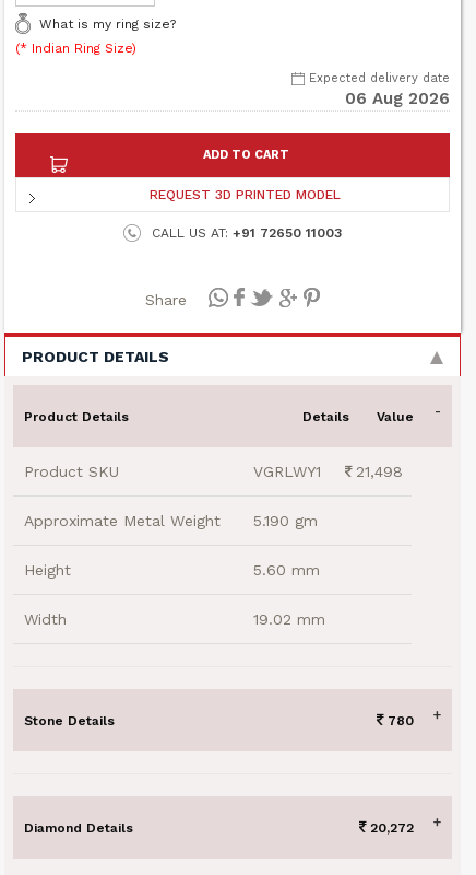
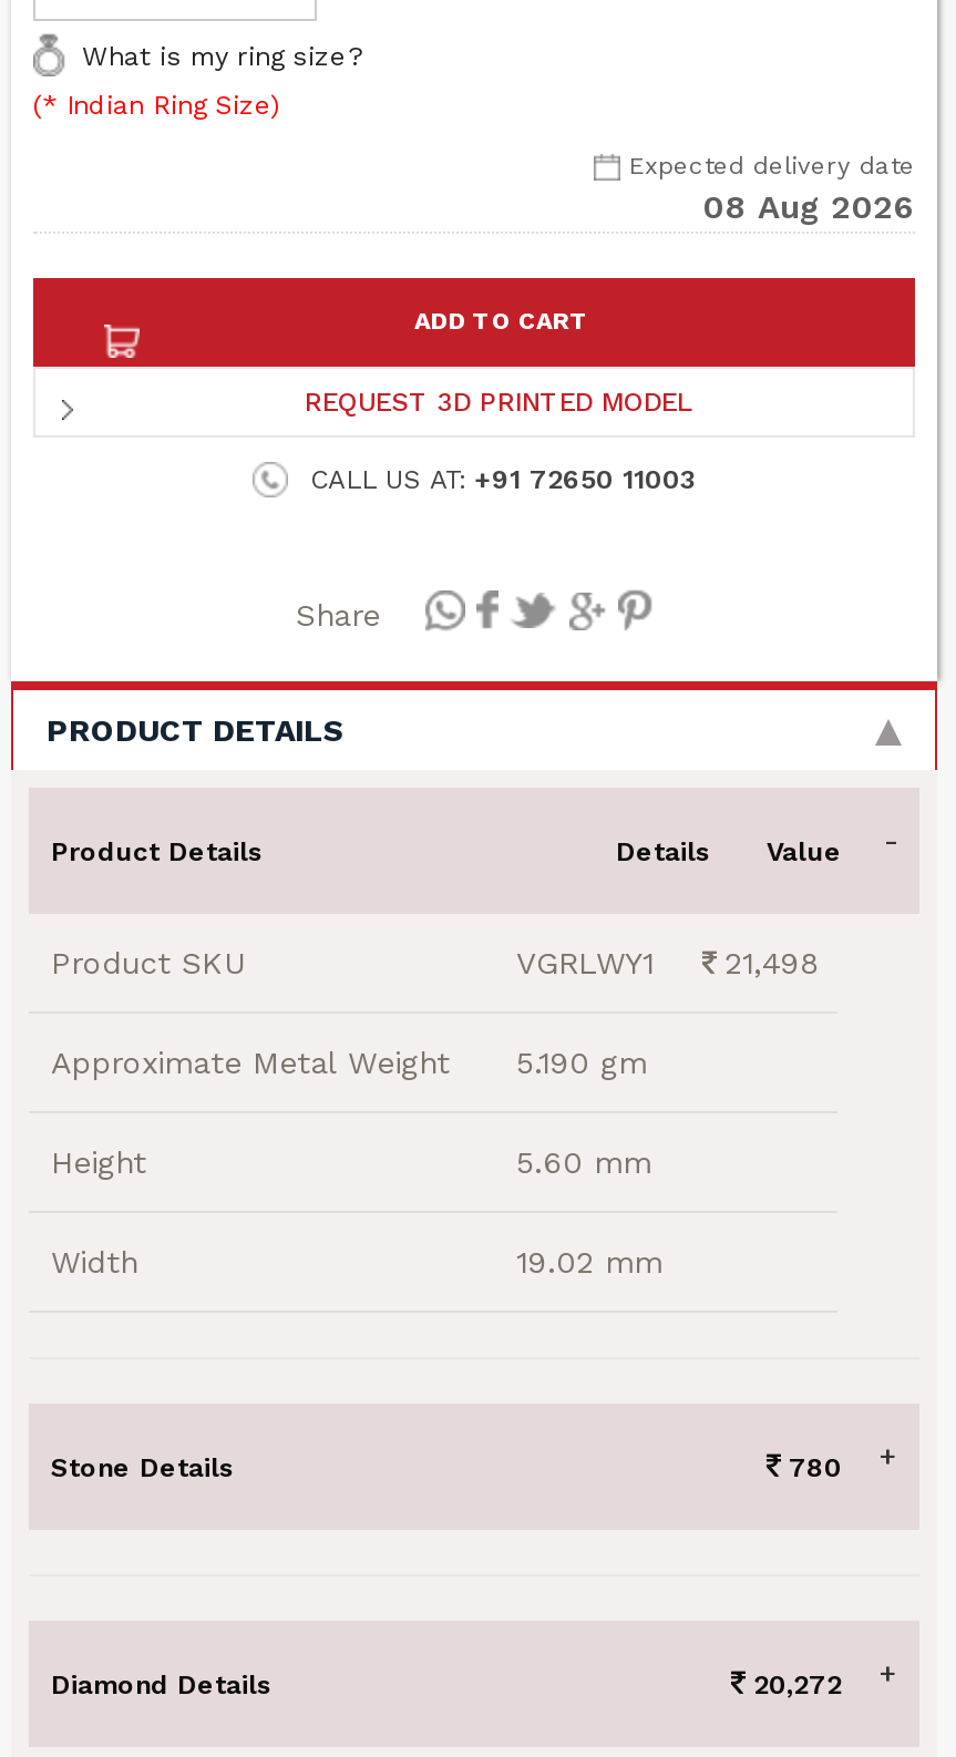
- 06 Aug 2026
+ 08 Aug 2026
